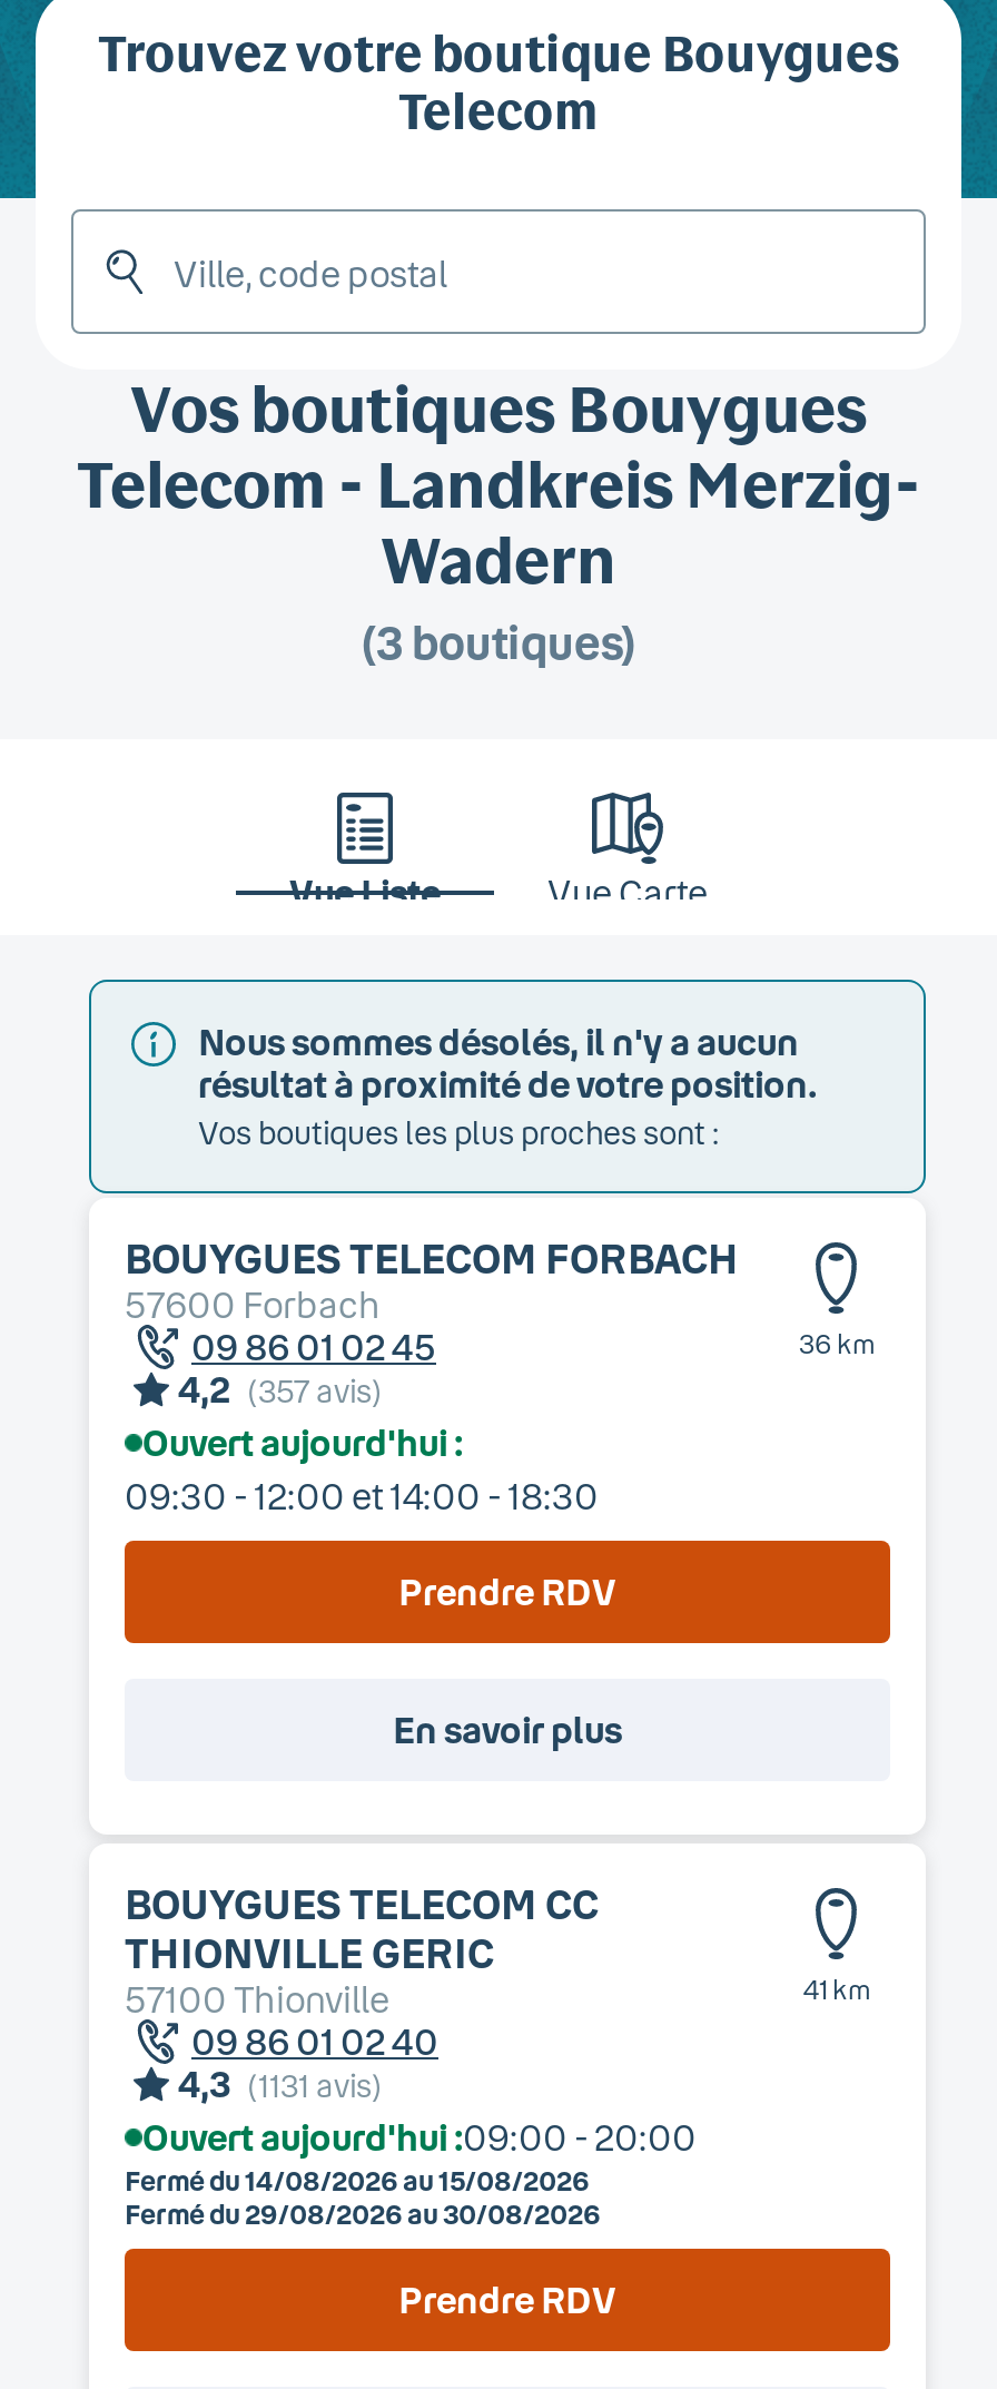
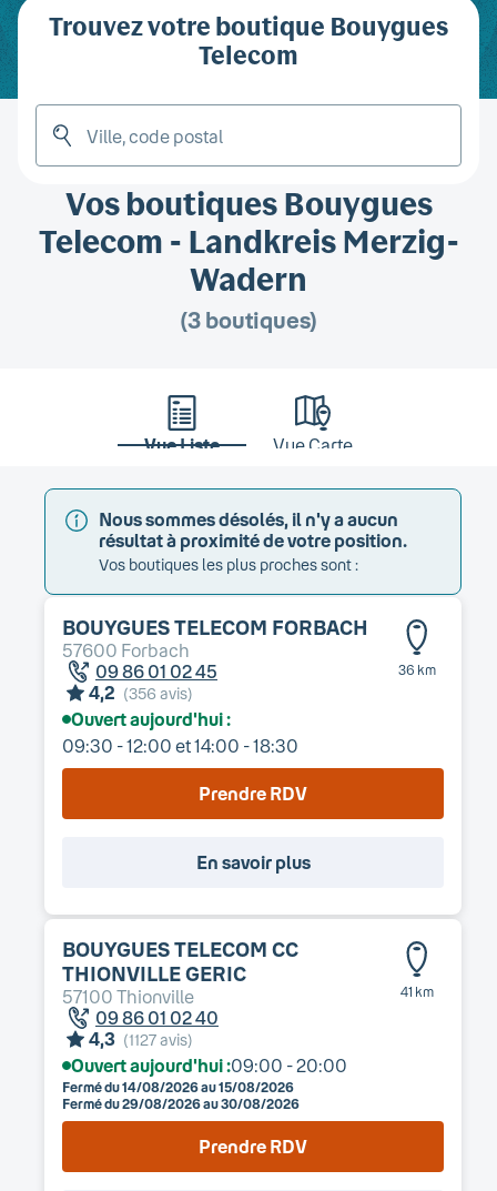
- 4,2 (357 avis)
+ 4,2 (356 avis)

- 4,3 (1131 avis)
+ 4,3 (1127 avis)
